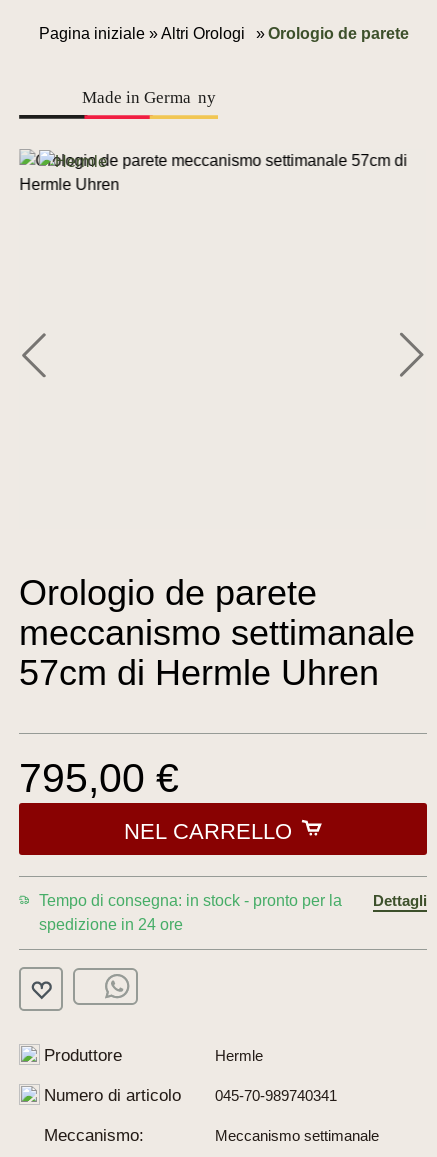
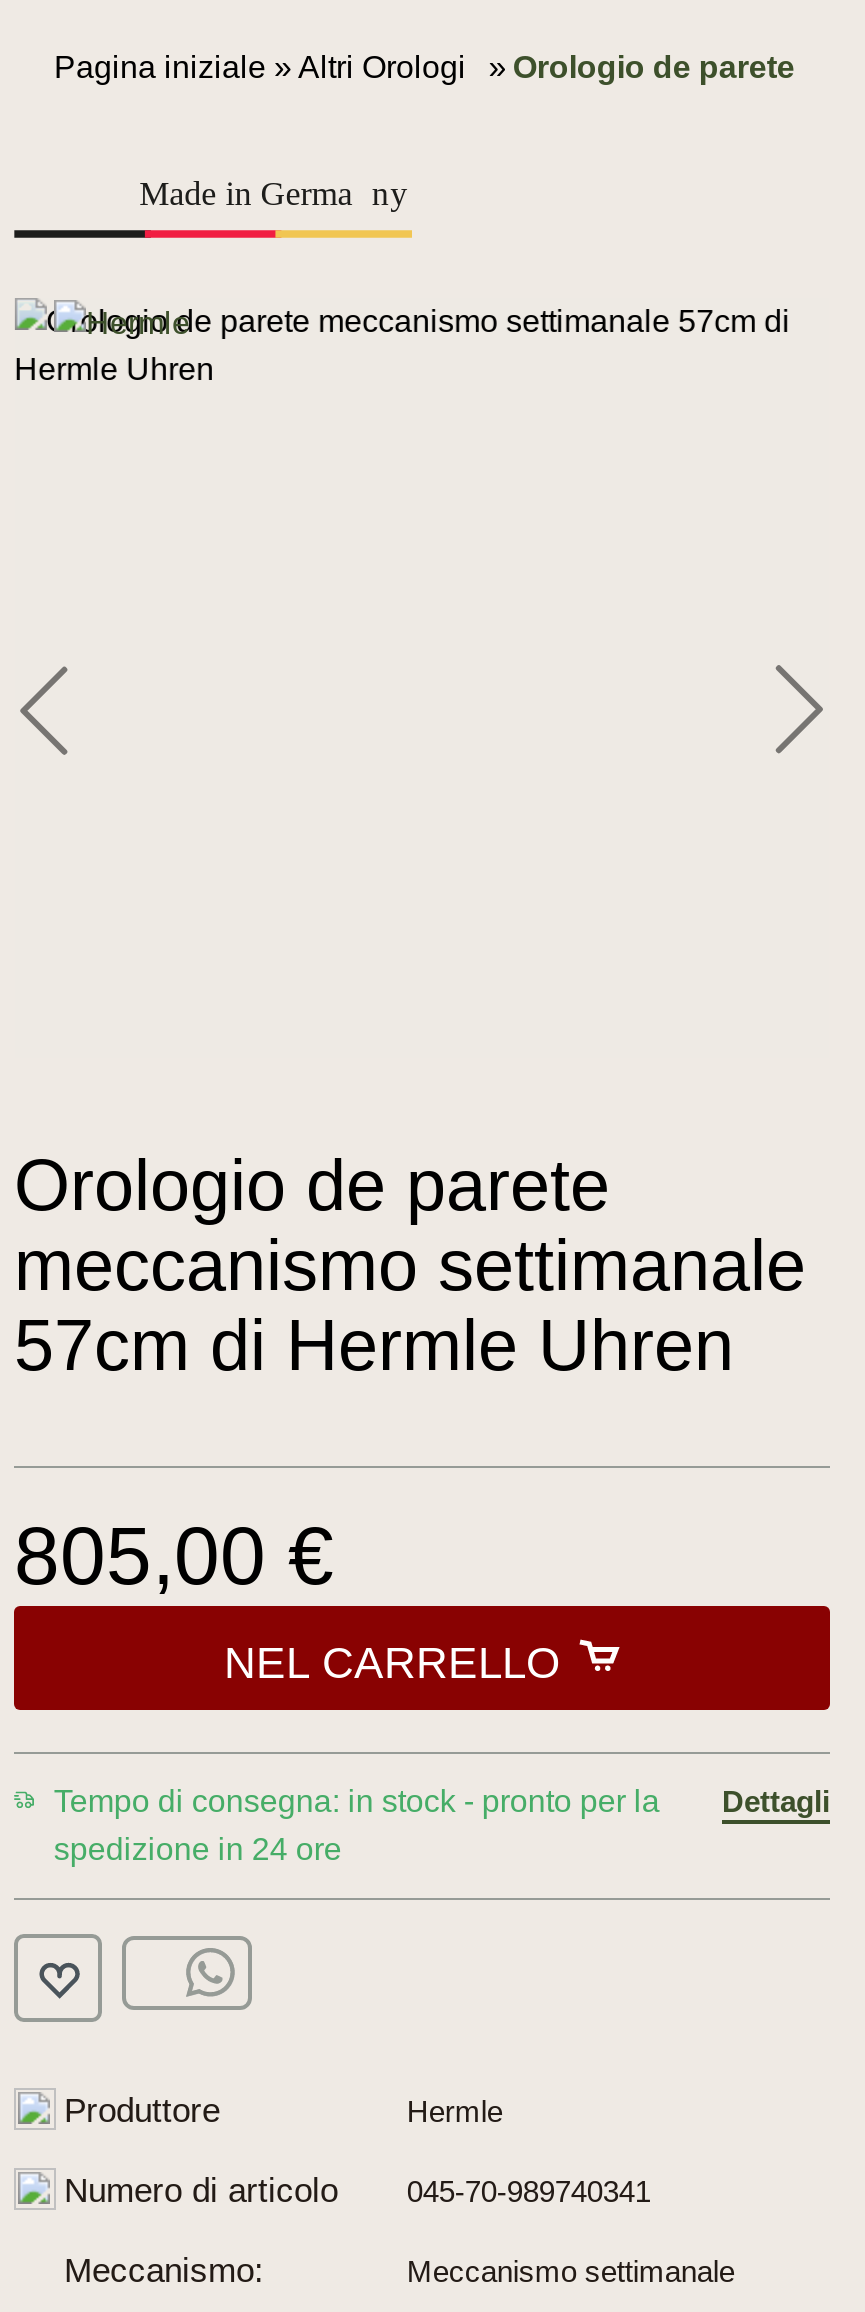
- 795,00 €
+ 805,00 €
